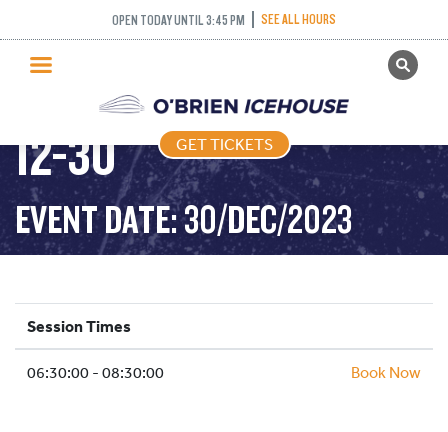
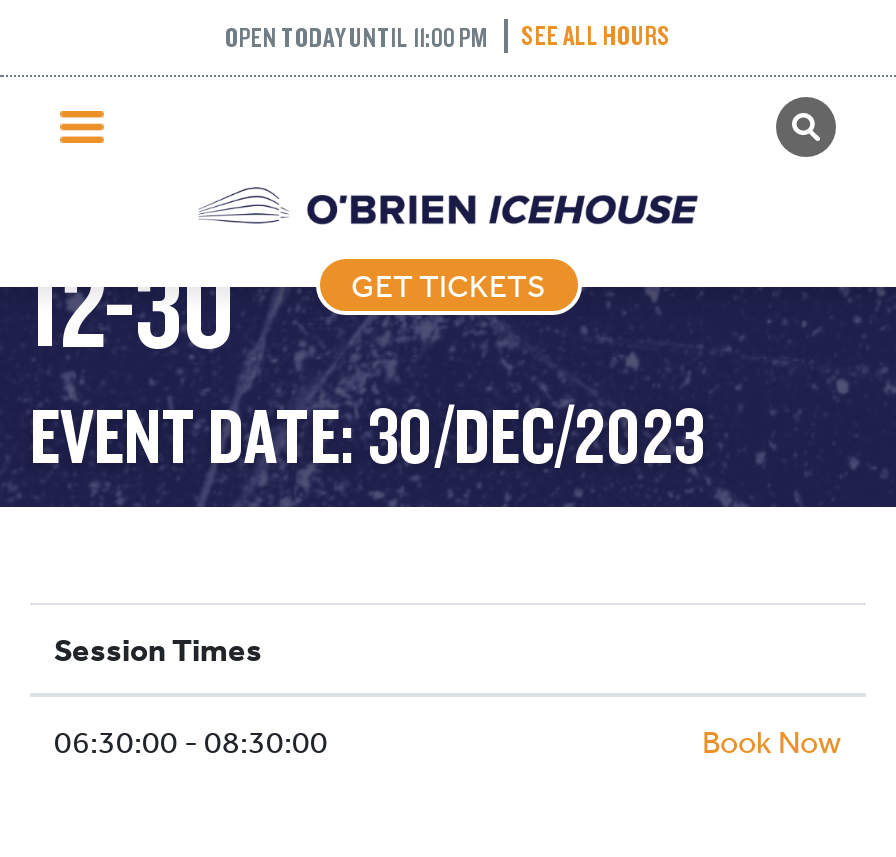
- OPEN TODAY UNTIL 3:45 PM
+ OPEN TODAY UNTIL 11:00 PM
